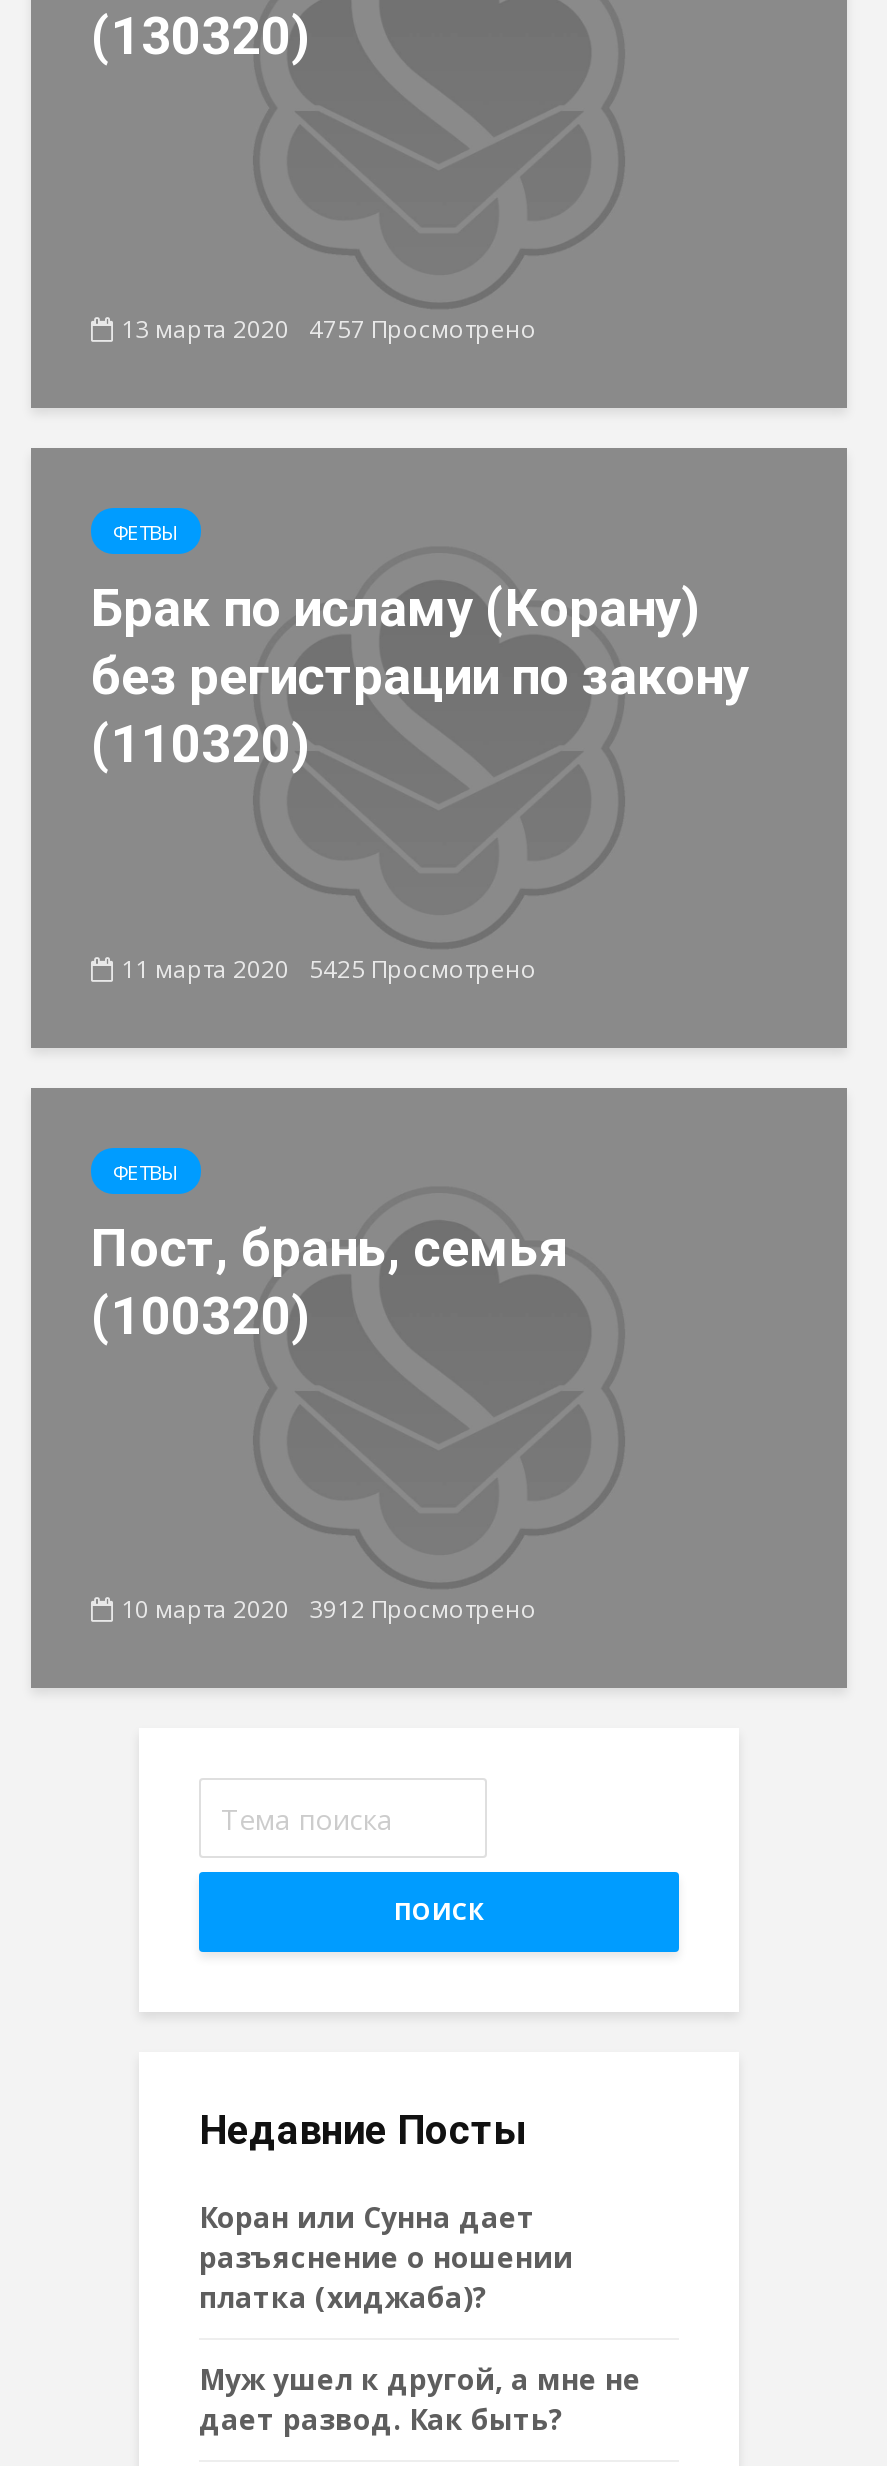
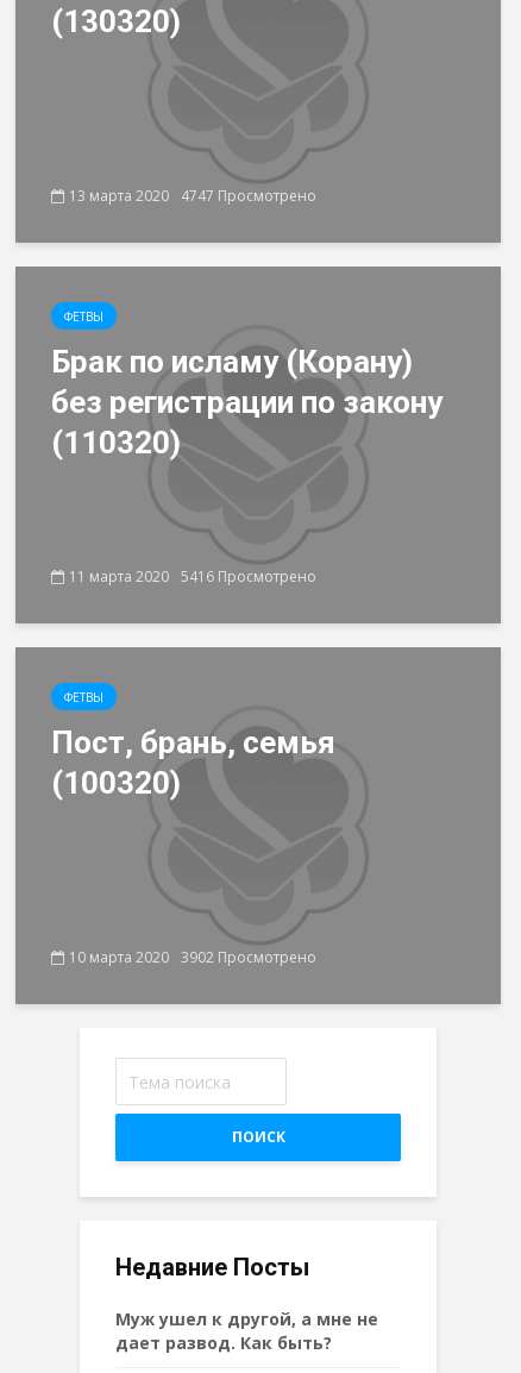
- 13 марта 2020 4757 Просмотрено
+ 13 марта 2020 4747 Просмотрено

- 11 марта 2020 5425 Просмотрено
+ 11 марта 2020 5416 Просмотрено

- 10 марта 2020 3912 Просмотрено
+ 10 марта 2020 3902 Просмотрено

- Коран или Сунна дает
- разъяснение о ношении
- платка (хиджаба)?
